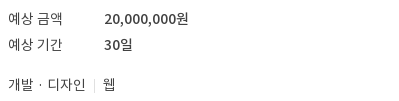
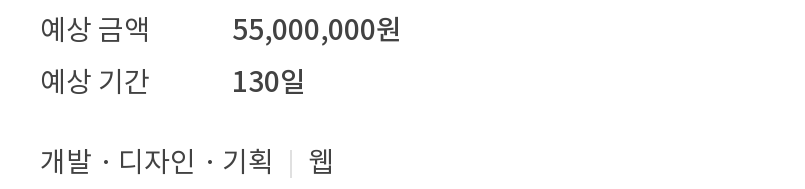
- 20,000,000원
+ 55,000,000원

- 30일
+ 130일

- 개발 · 디자인
+ 개발 · 디자인 · 기획
